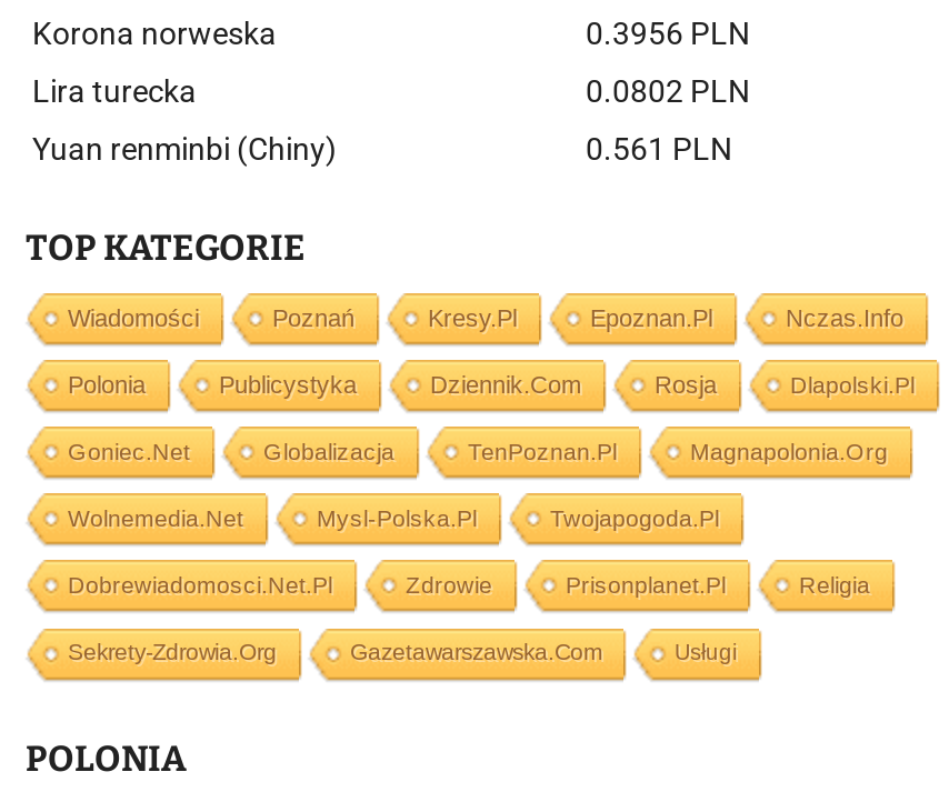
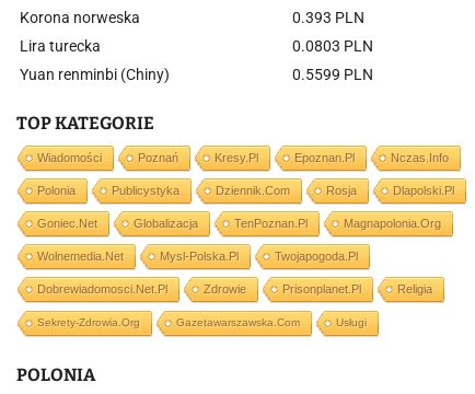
- 0.3956 PLN
+ 0.393 PLN

- 0.0802 PLN
+ 0.0803 PLN

- 0.561 PLN
+ 0.5599 PLN
